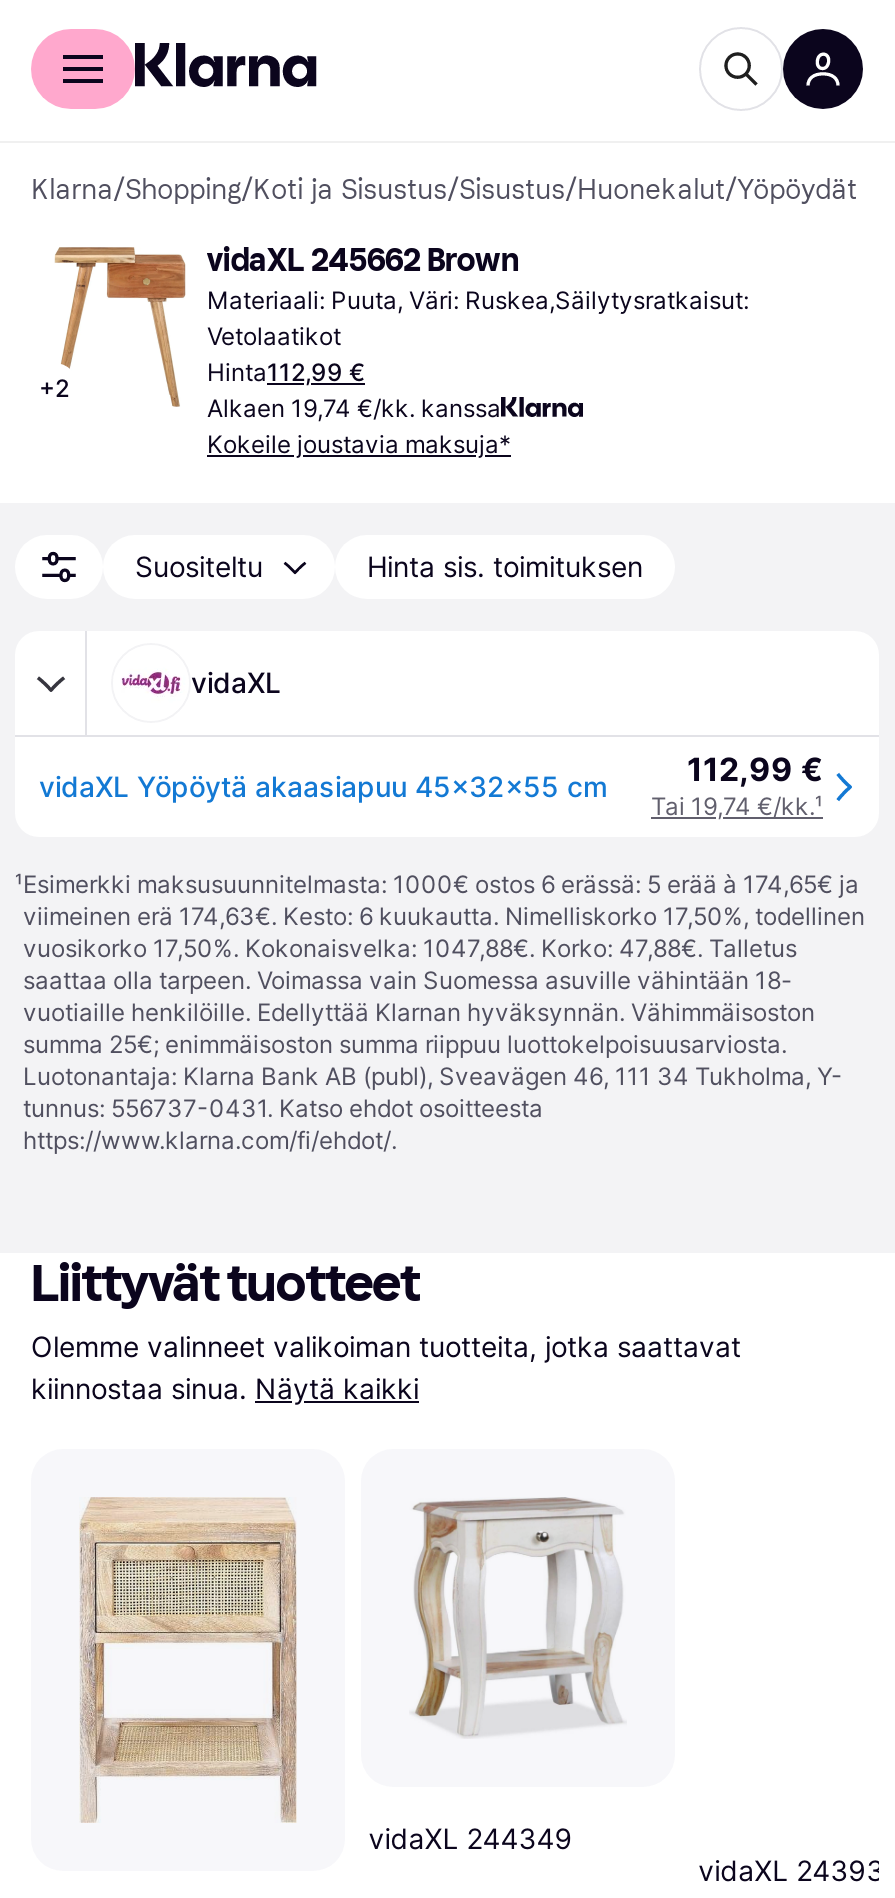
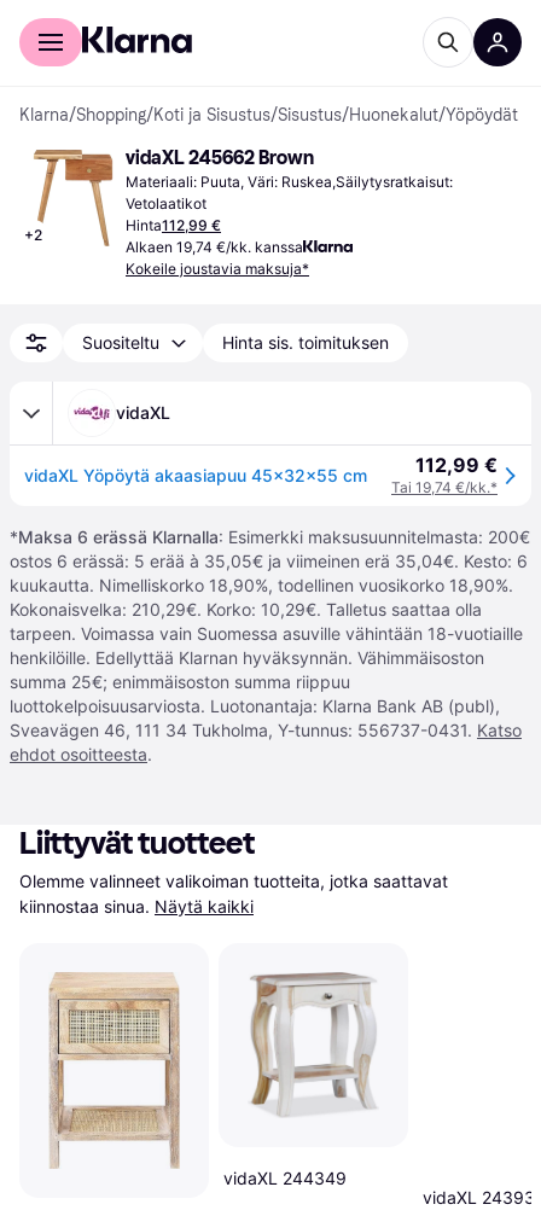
- Tai 19,74 €/kk.¹
+ Tai 19,74 €/kk.*

- ¹Esimerkki maksusuunnitelmasta: 1000€ ostos 6 erässä: 5 erää à 174,65€ ja
- viimeinen erä 174,63€. Kesto: 6 kuukautta. Nimelliskorko 17,50%, todellinen
- vuosikorko 17,50%. Kokonaisvelka: 1047,88€. Korko: 47,88€. Talletus
- saattaa olla tarpeen. Voimassa vain Suomessa asuville vähintään 18-
- vuotiaille henkilöille. Edellyttää Klarnan hyväksynnän. Vähimmäisoston
- summa 25€; enimmäisoston summa riippuu luottokelpoisuusarviosta.
- Luotonantaja: Klarna Bank AB (publ), Sveavägen 46, 111 34 Tukholma, Y-
- tunnus: 556737-0431. Katso ehdot osoitteesta
- https://www.klarna.com/fi/ehdot/.
+ *Maksa 6 erässä Klarnalla: Esimerkki maksusuunnitelmasta: 200€
+ ostos 6 erässä: 5 erää à 35,05€ ja viimeinen erä 35,04€. Kesto: 6
+ kuukautta. Nimelliskorko 18,90%, todellinen vuosikorko 18,90%.
+ Kokonaisvelka: 210,29€. Korko: 10,29€. Talletus saattaa olla
+ tarpeen. Voimassa vain Suomessa asuville vähintään 18-vuotiaille
+ henkilöille. Edellyttää Klarnan hyväksynnän. Vähimmäisoston
+ summa 25€; enimmäisoston summa riippuu
+ luottokelpoisuusarviosta. Luotonantaja: Klarna Bank AB (publ),
+ Sveavägen 46, 111 34 Tukholma, Y-tunnus: 556737-0431. Katso
+ ehdot osoitteesta.
